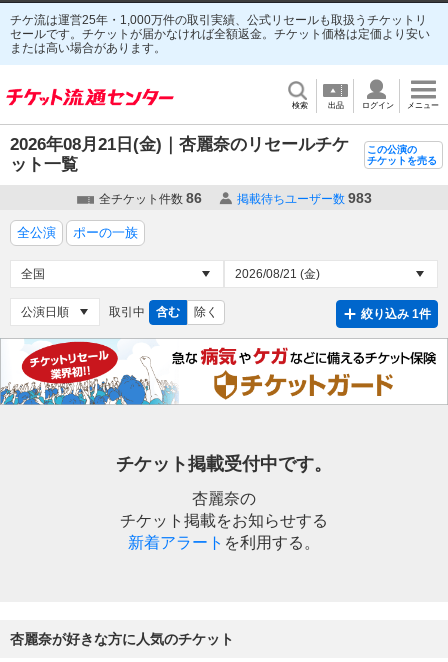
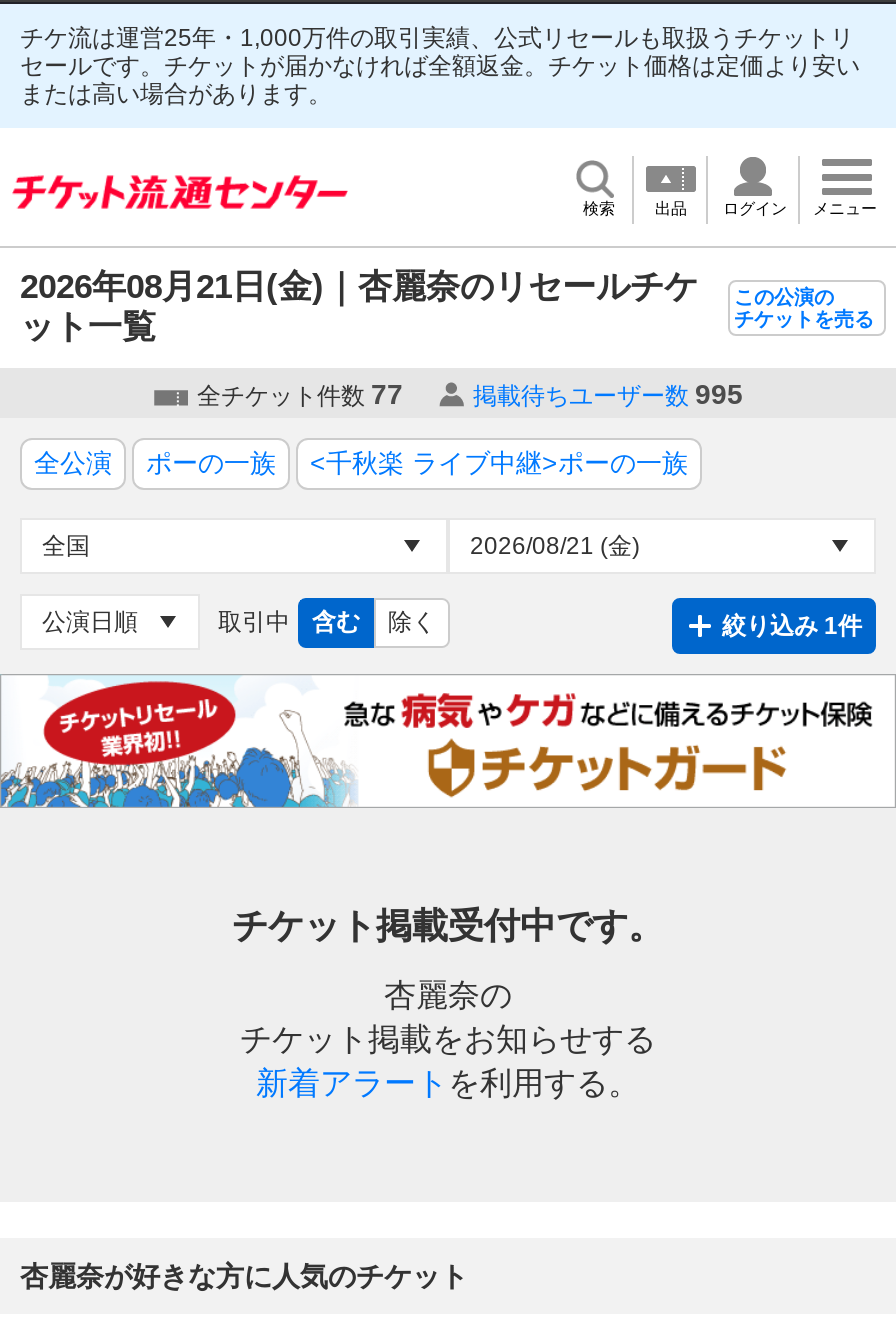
- 全チケット件数86
+ 全チケット件数77

- 掲載待ちユーザー数 983
+ 掲載待ちユーザー数 995

+ <千秋楽 ライブ中継>ポーの一族
